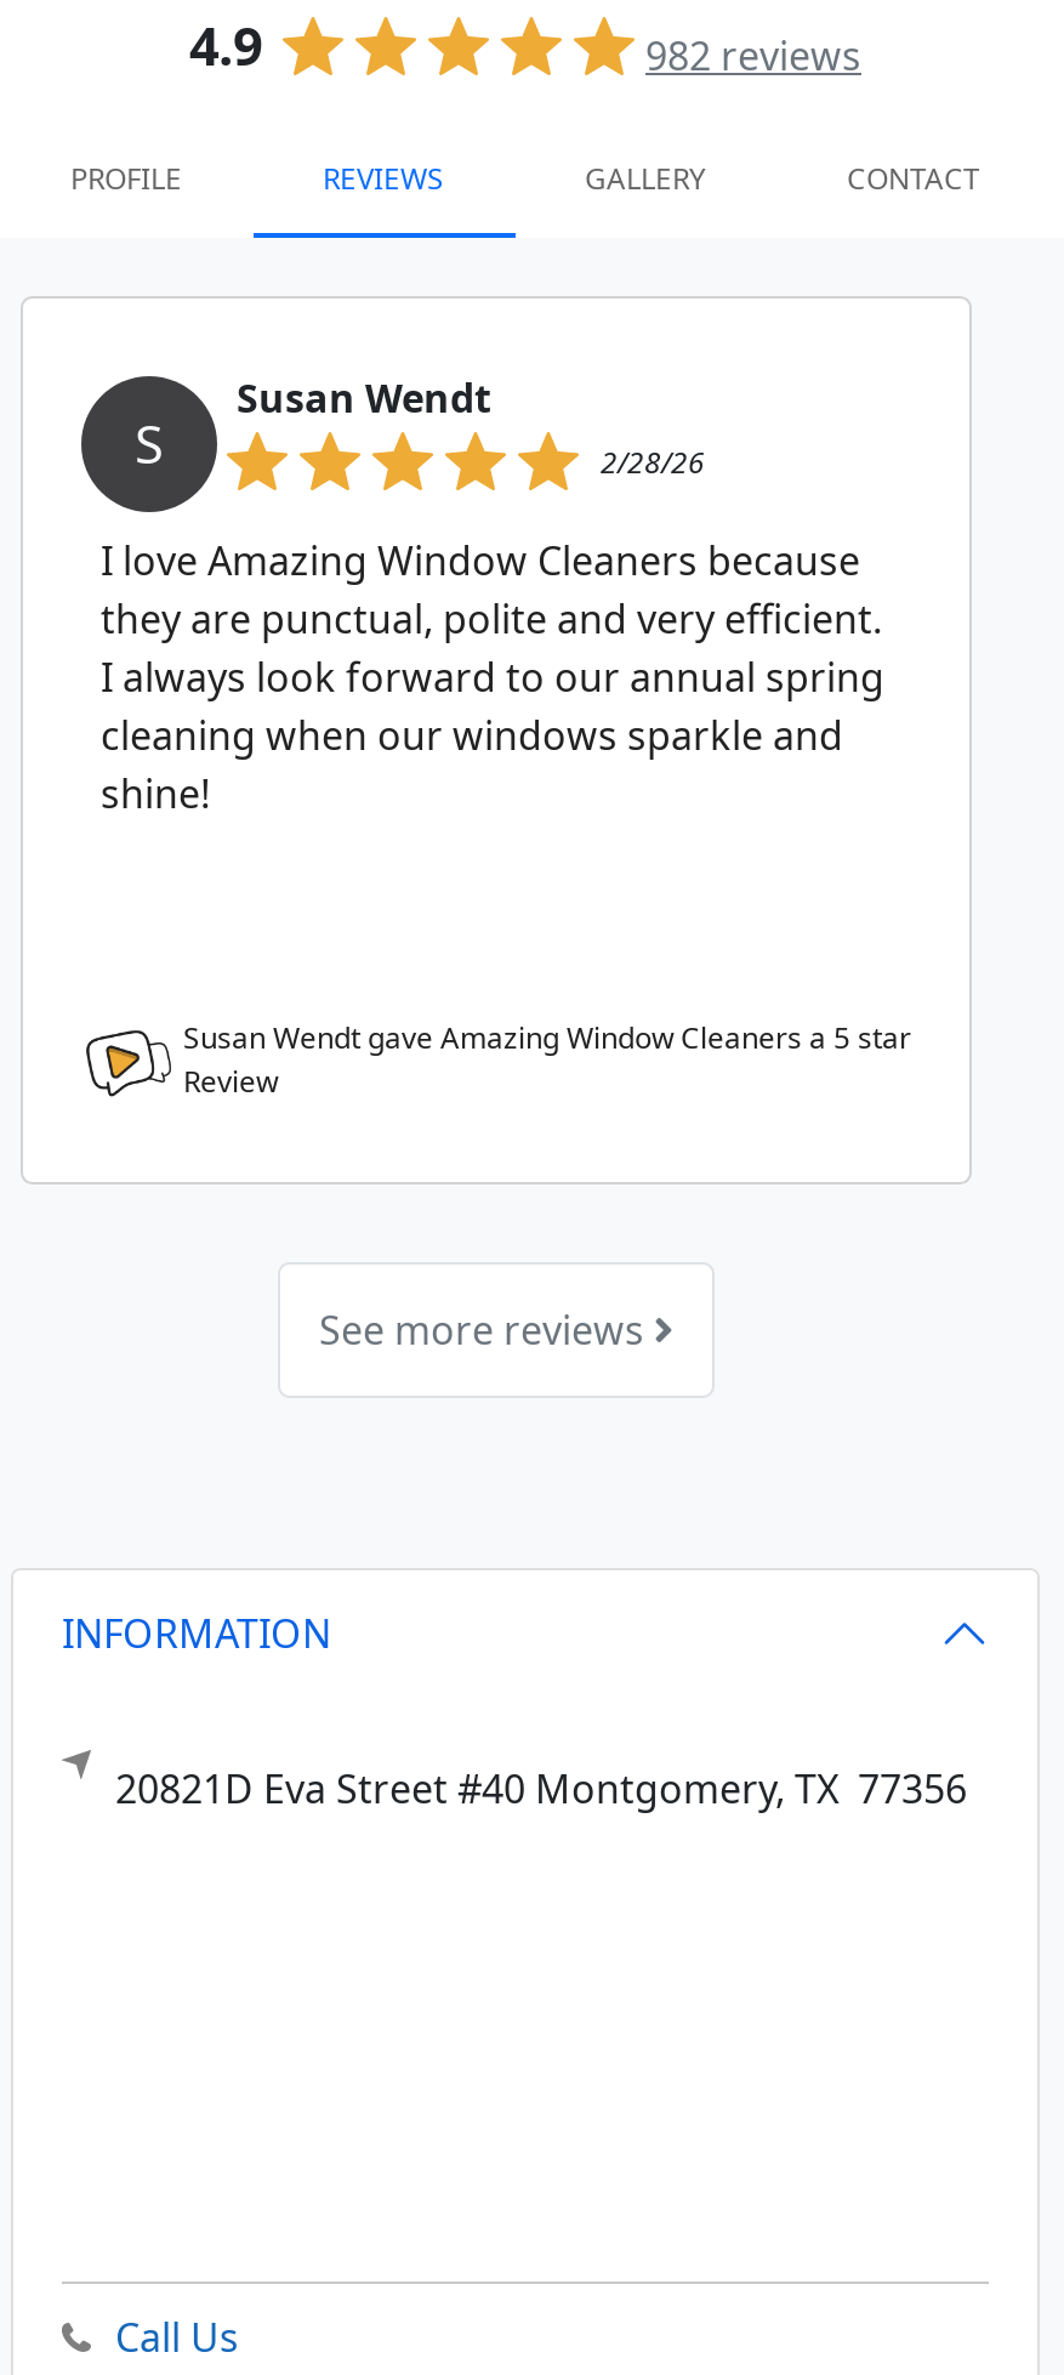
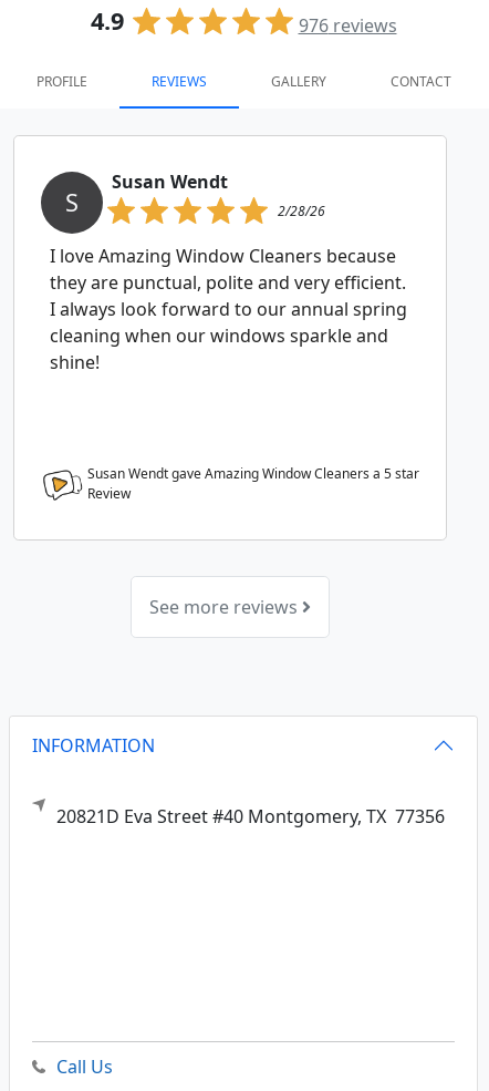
- 982 reviews
+ 976 reviews
